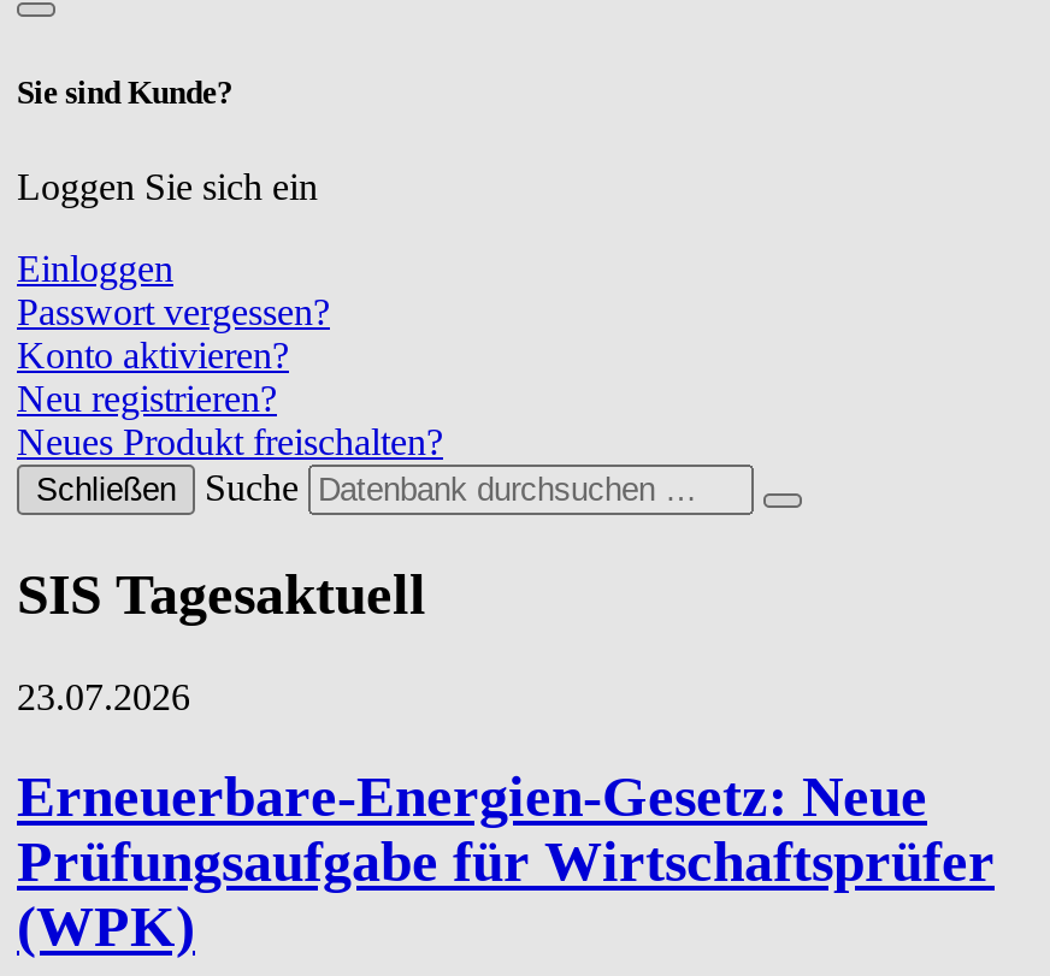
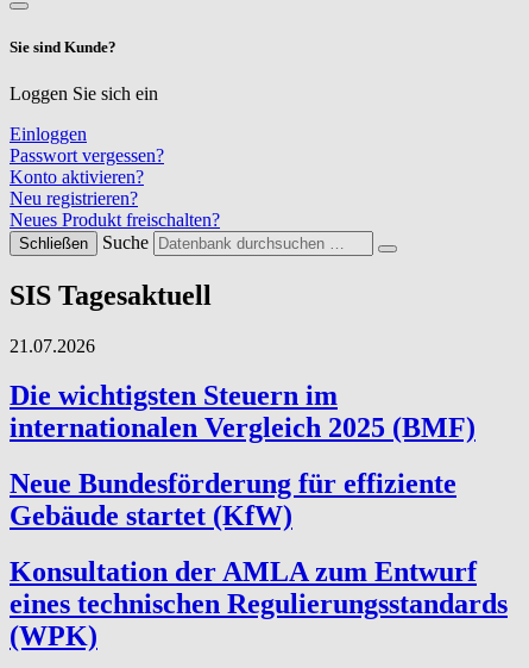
- 23.07.2026
- Erneuerbare-Energien-Gesetz: Neue
- Prüfungsaufgabe für Wirtschaftsprüfer
+ 21.07.2026
+ Die wichtigsten Steuern im
+ internationalen Vergleich 2025 (BMF)
+ Neue Bundesförderung für effiziente
+ Gebäude startet (KfW)
+ Konsultation der AMLA zum Entwurf
+ eines technischen Regulierungsstandards
